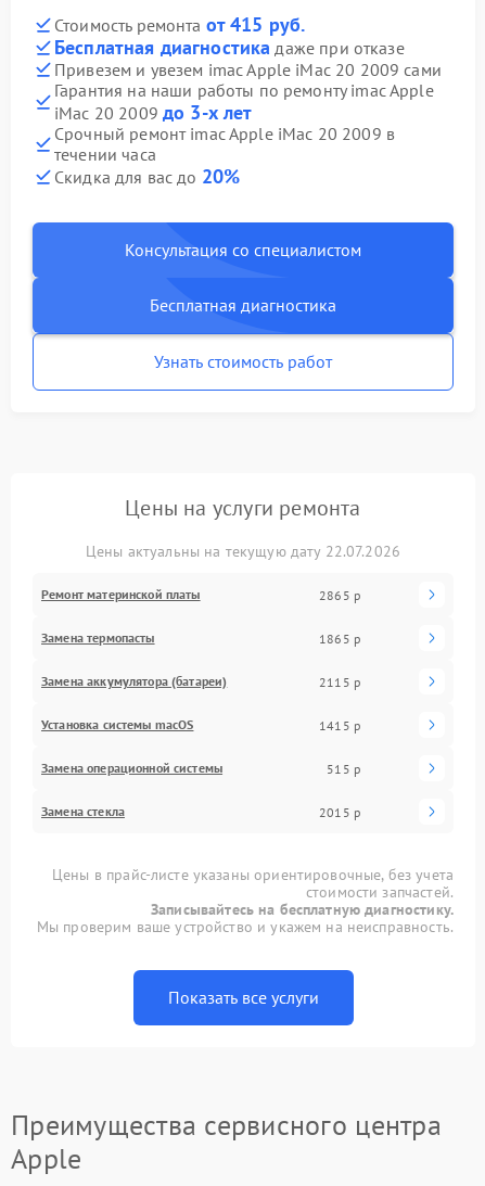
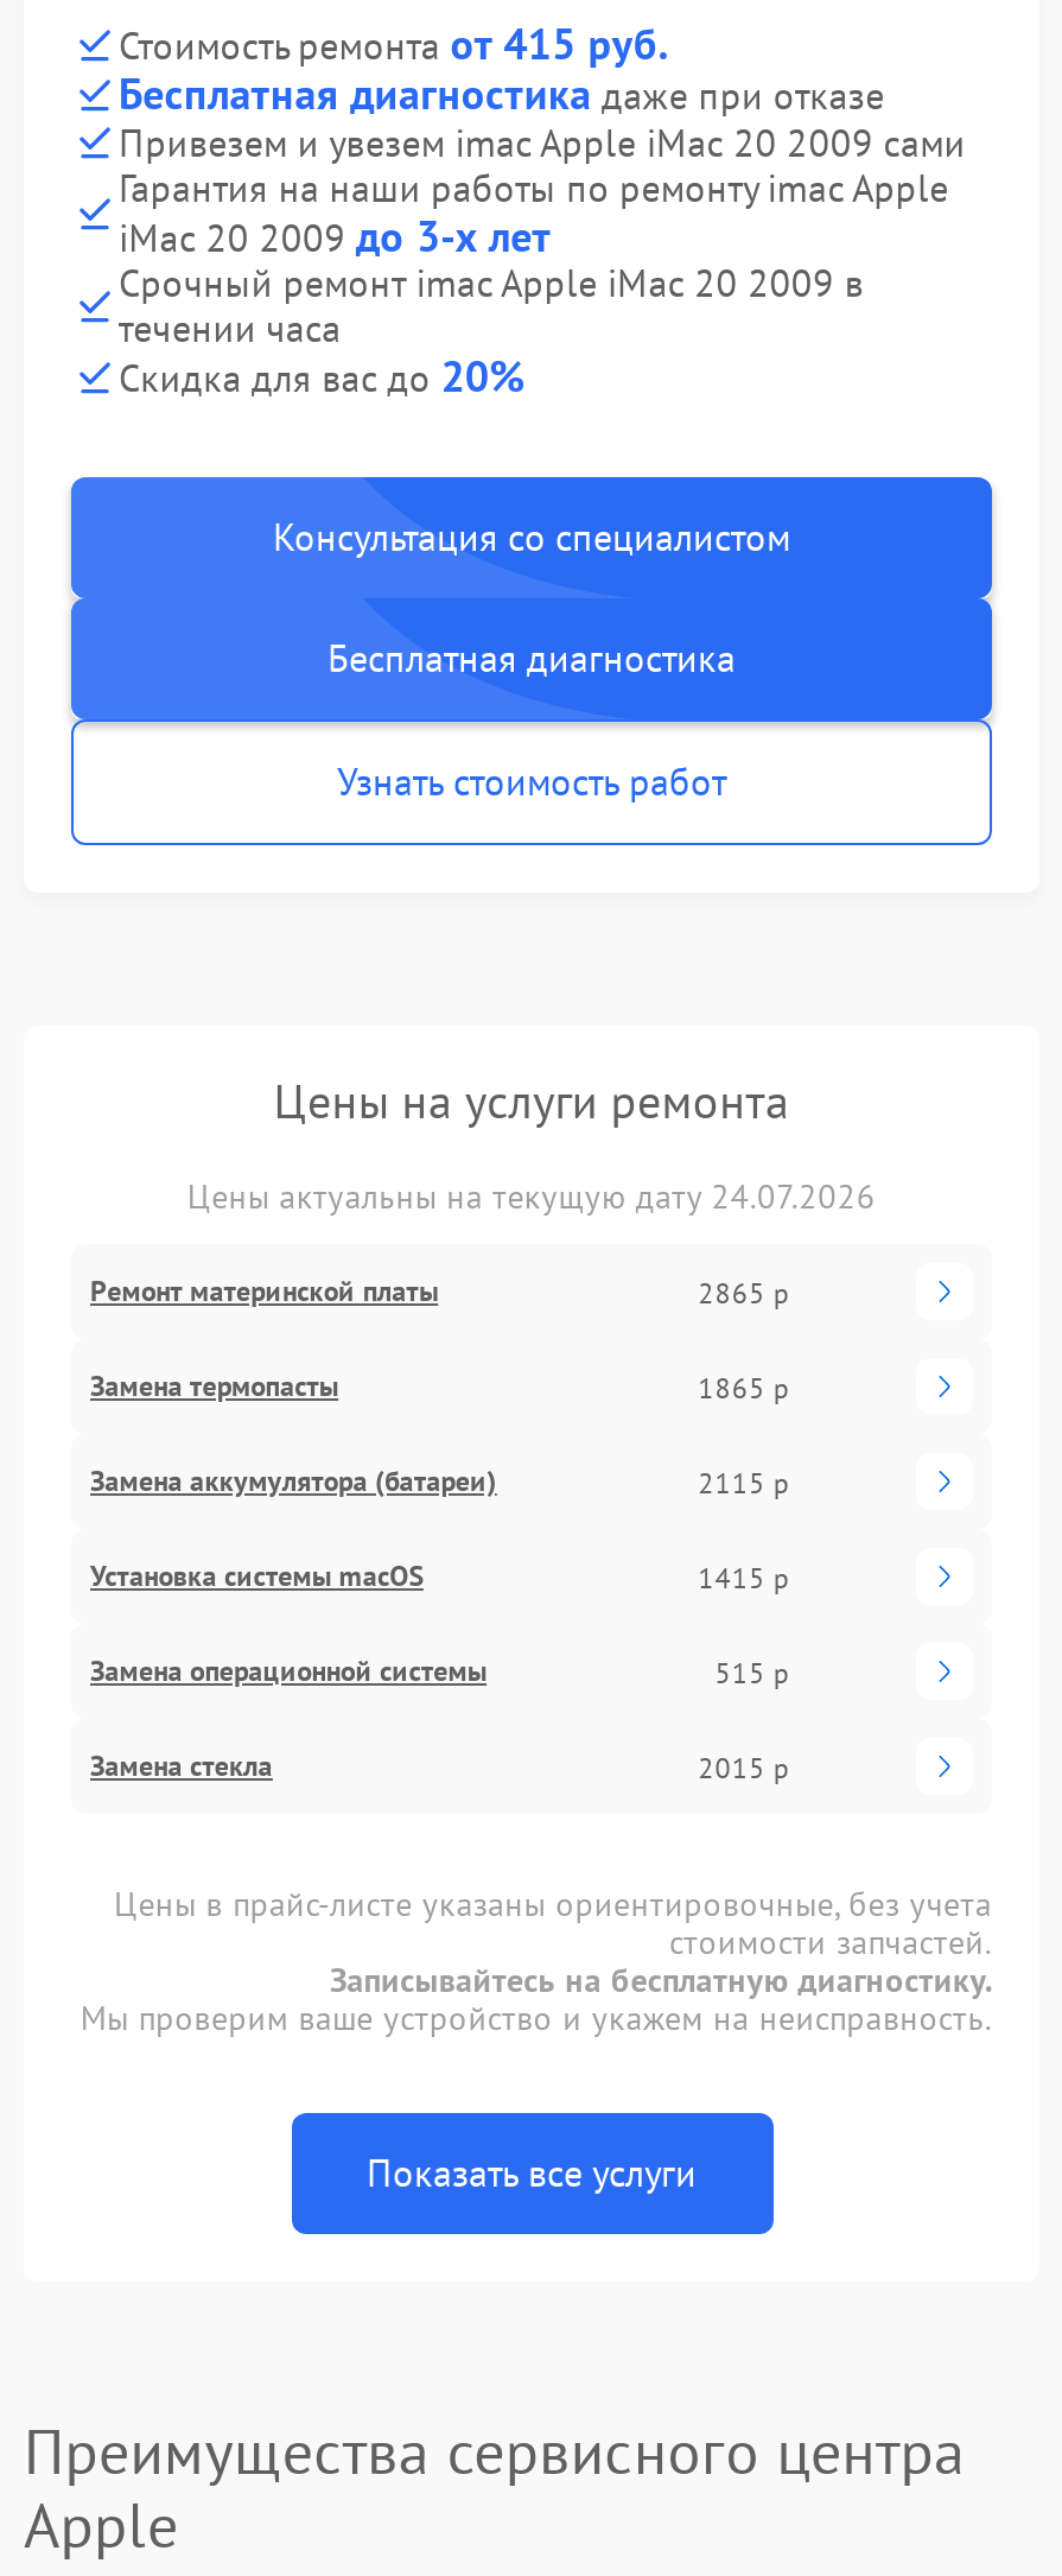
- Цены актуальны на текущую дату 22.07.2026
+ Цены актуальны на текущую дату 24.07.2026
